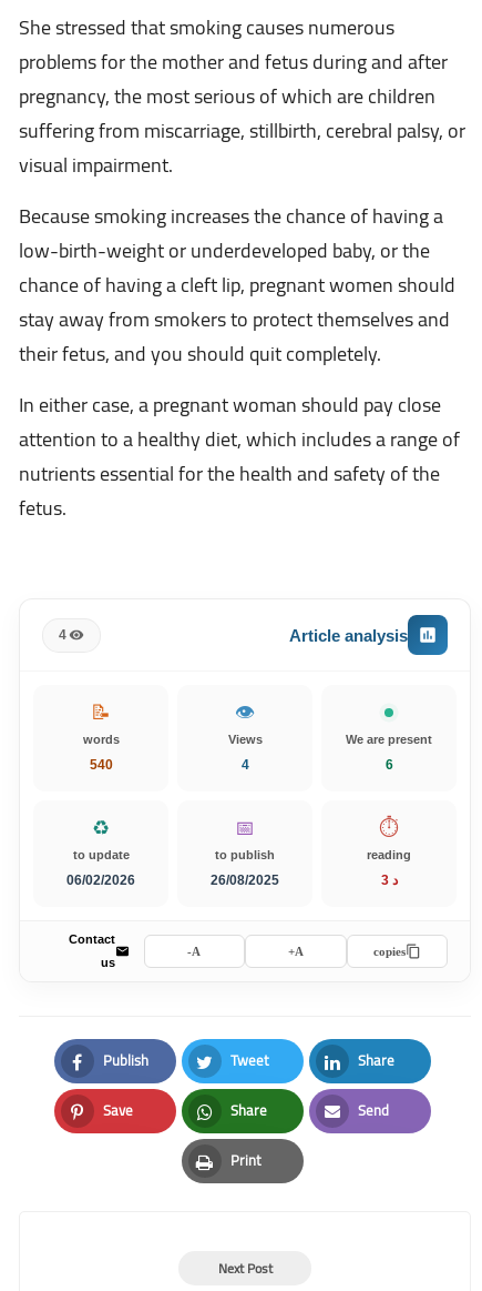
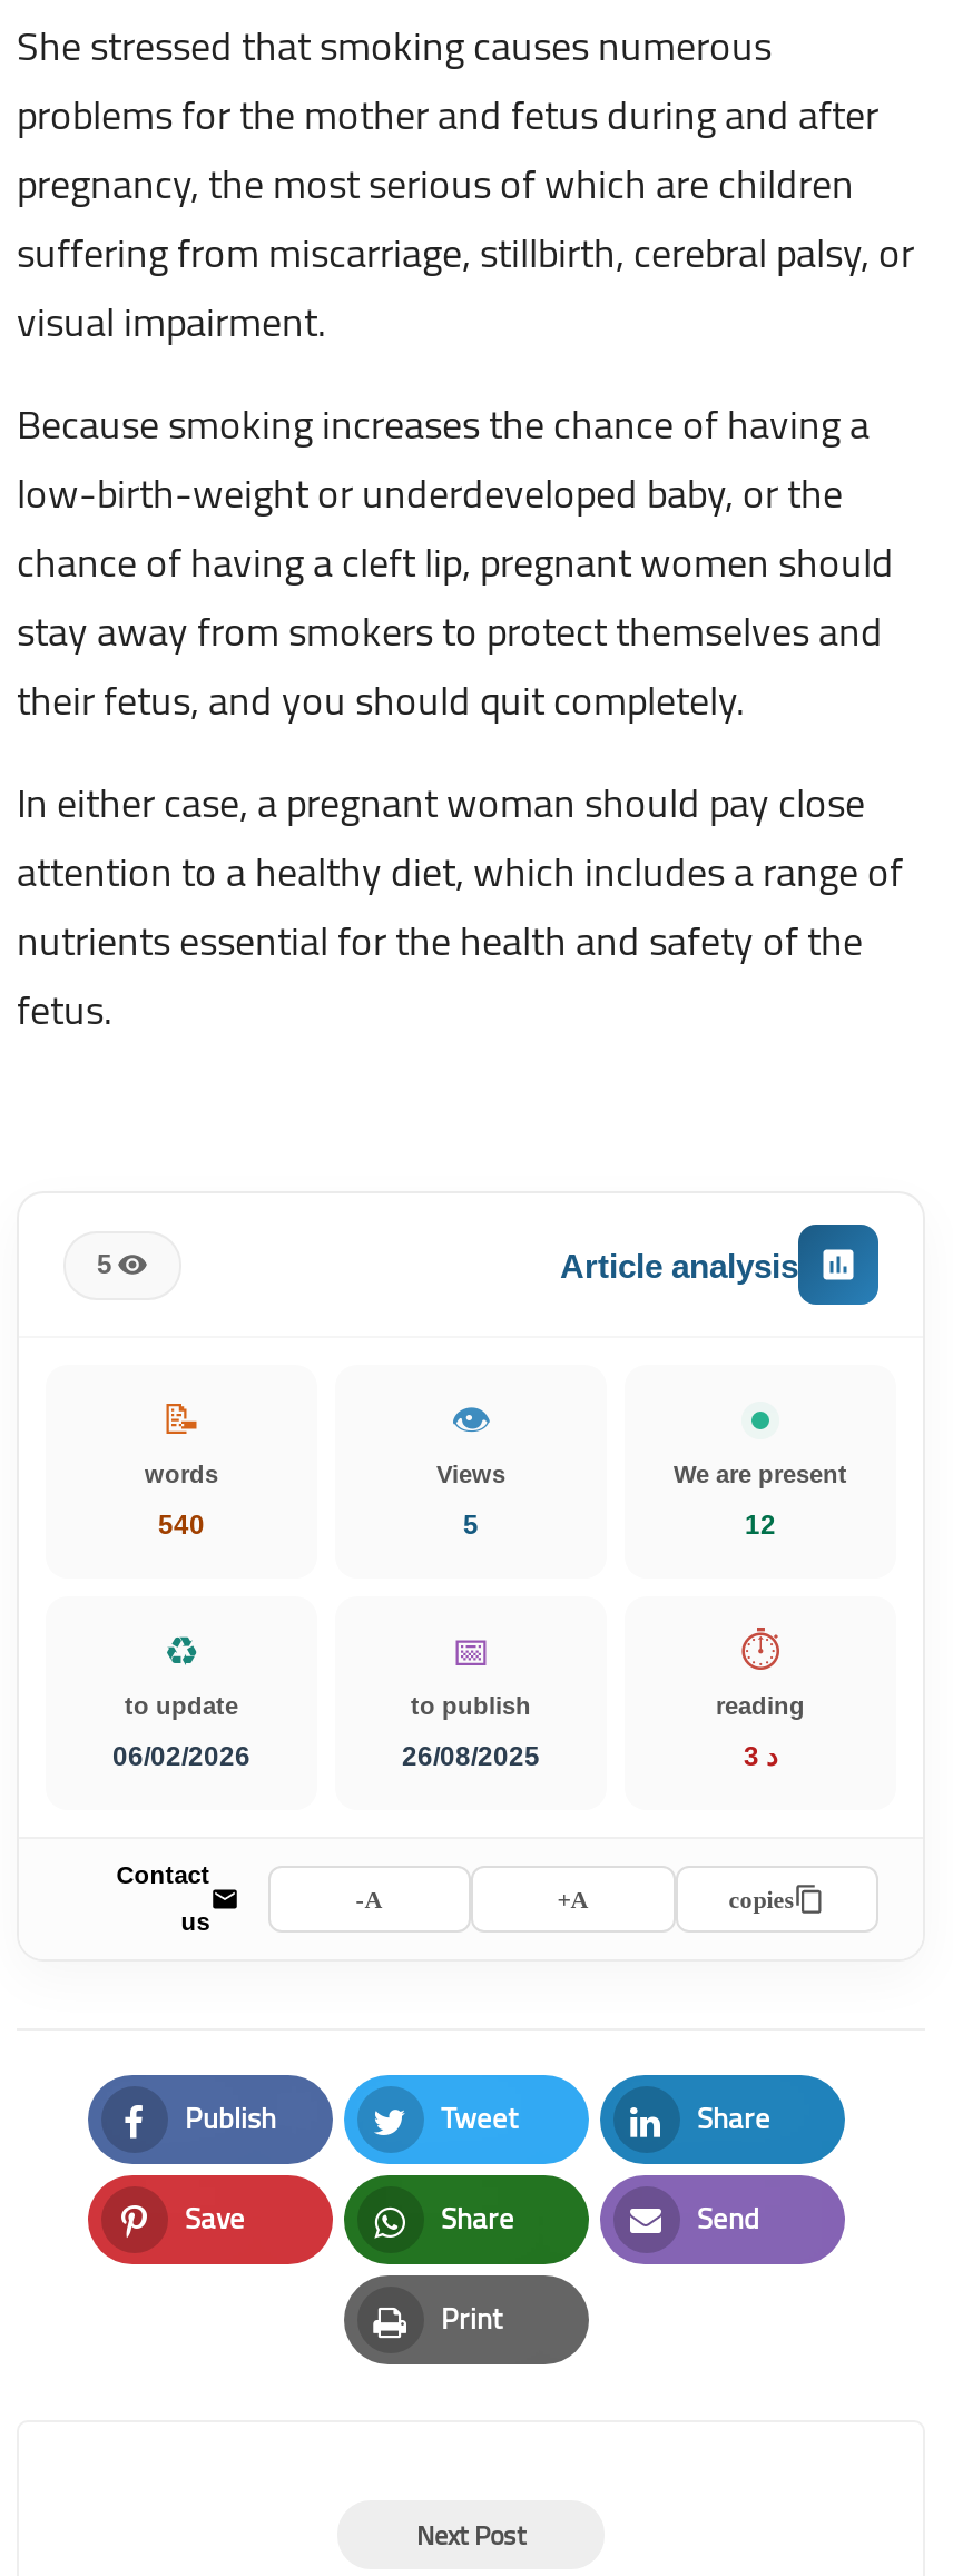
- 4
+ 5

- 4
+ 5

- 6
+ 12
